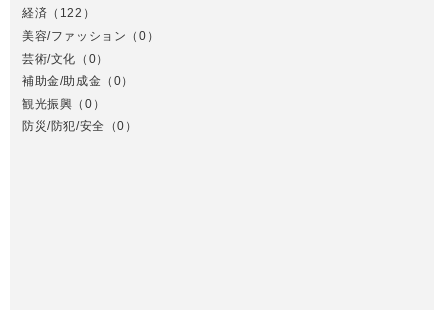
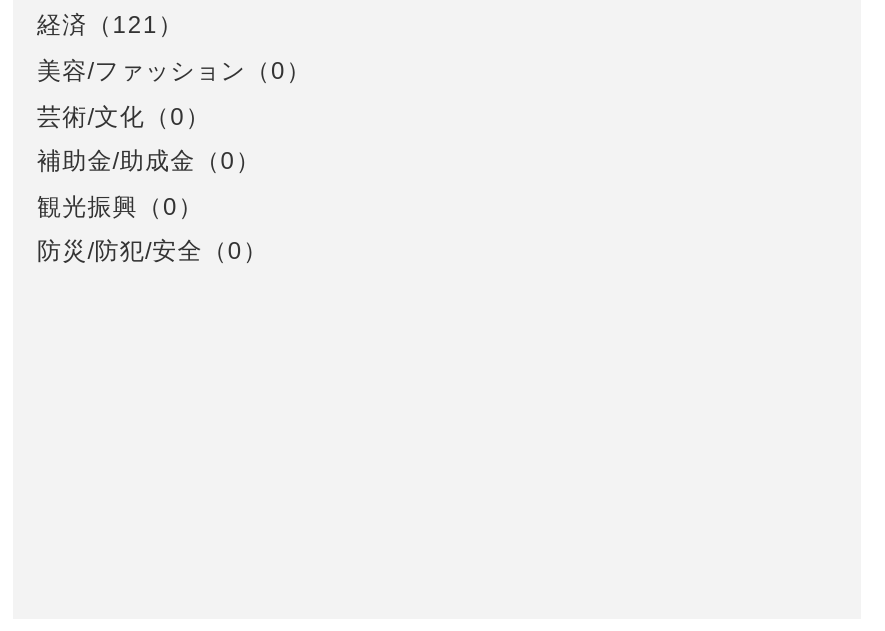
- 経済（122）
+ 経済（121）
